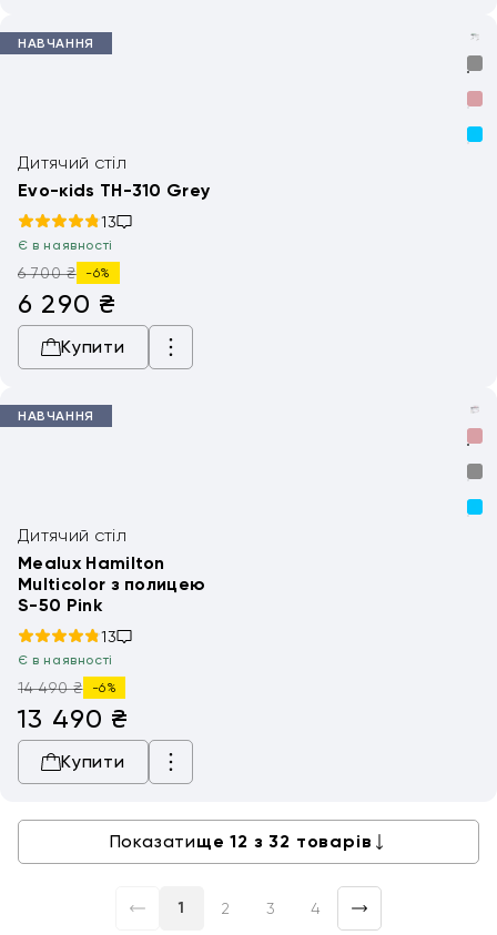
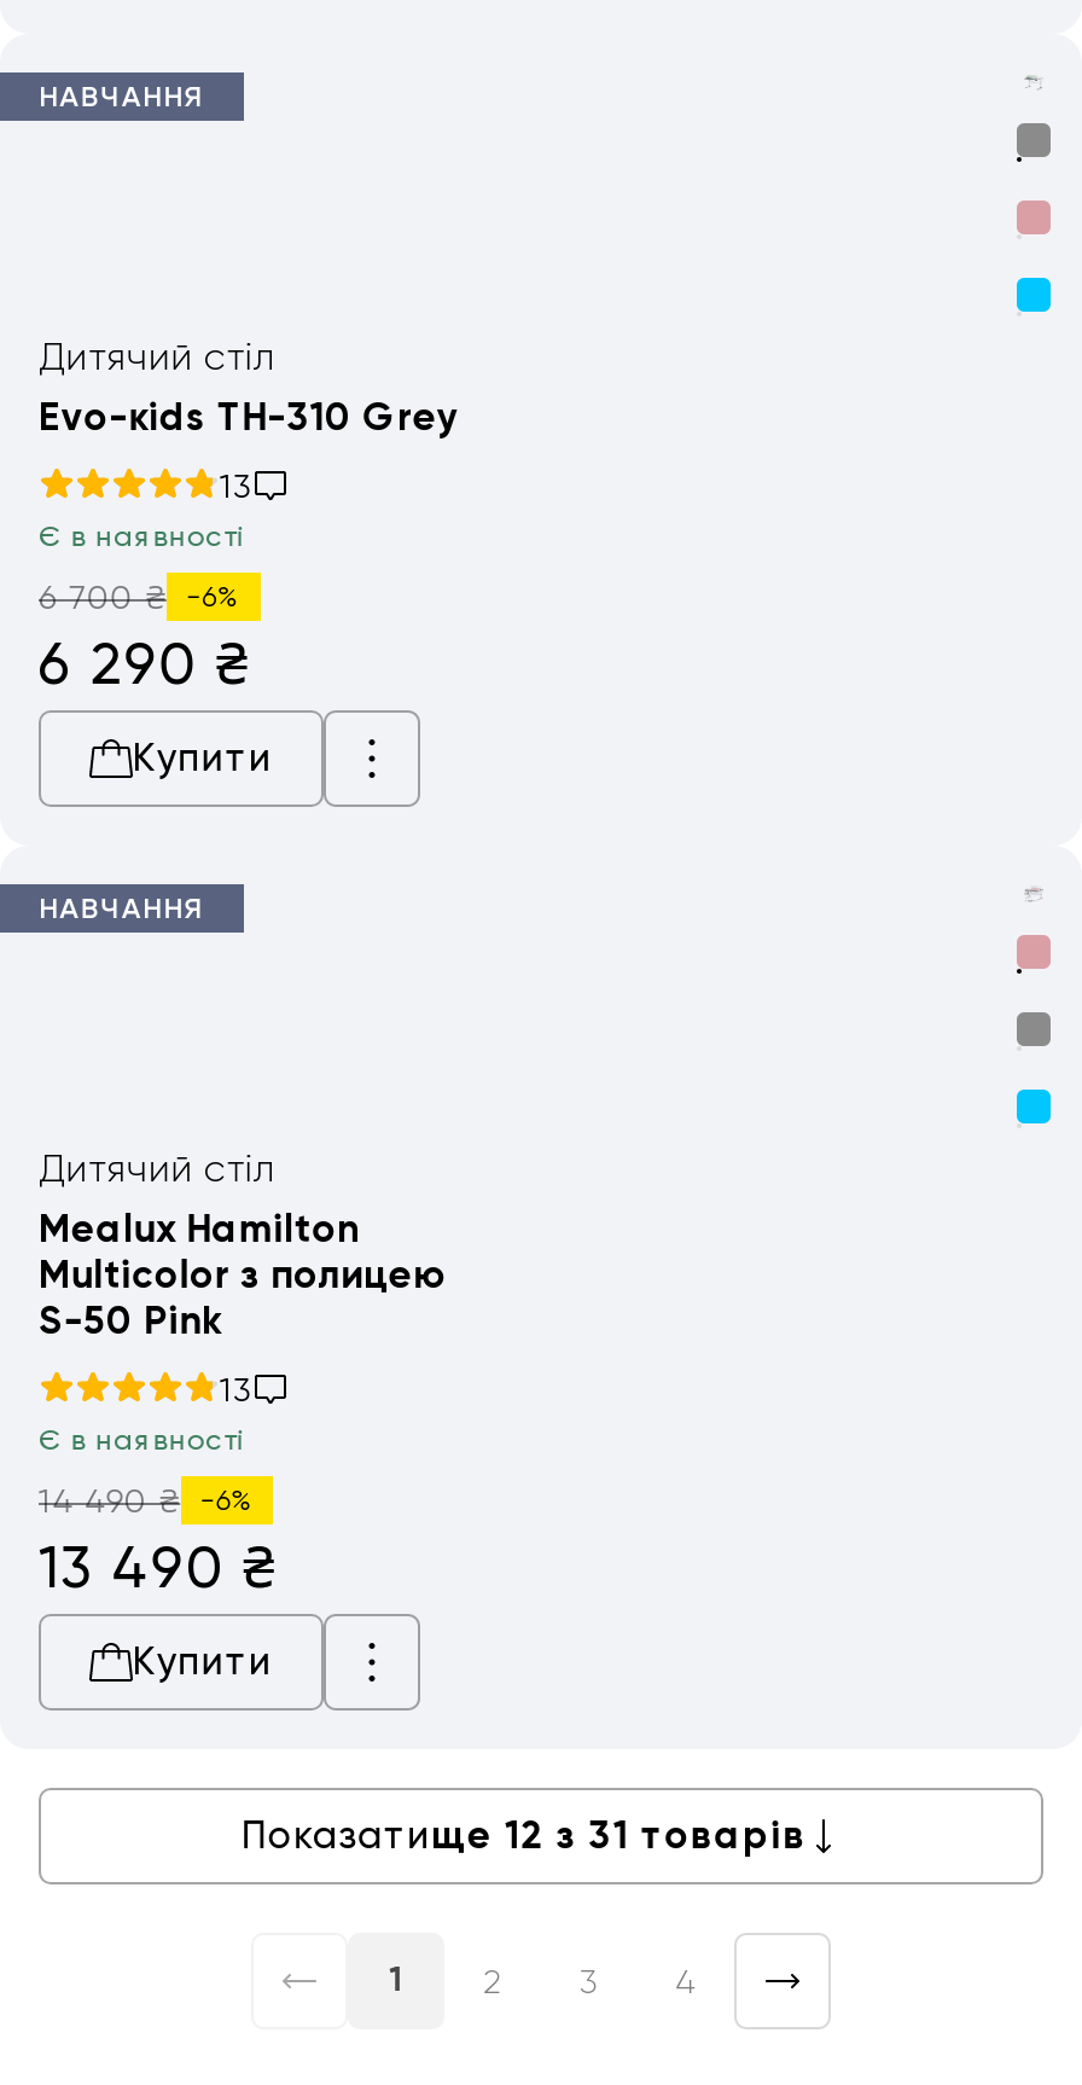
- Показатище 12 з 32 товарів
+ Показатище 12 з 31 товарів
